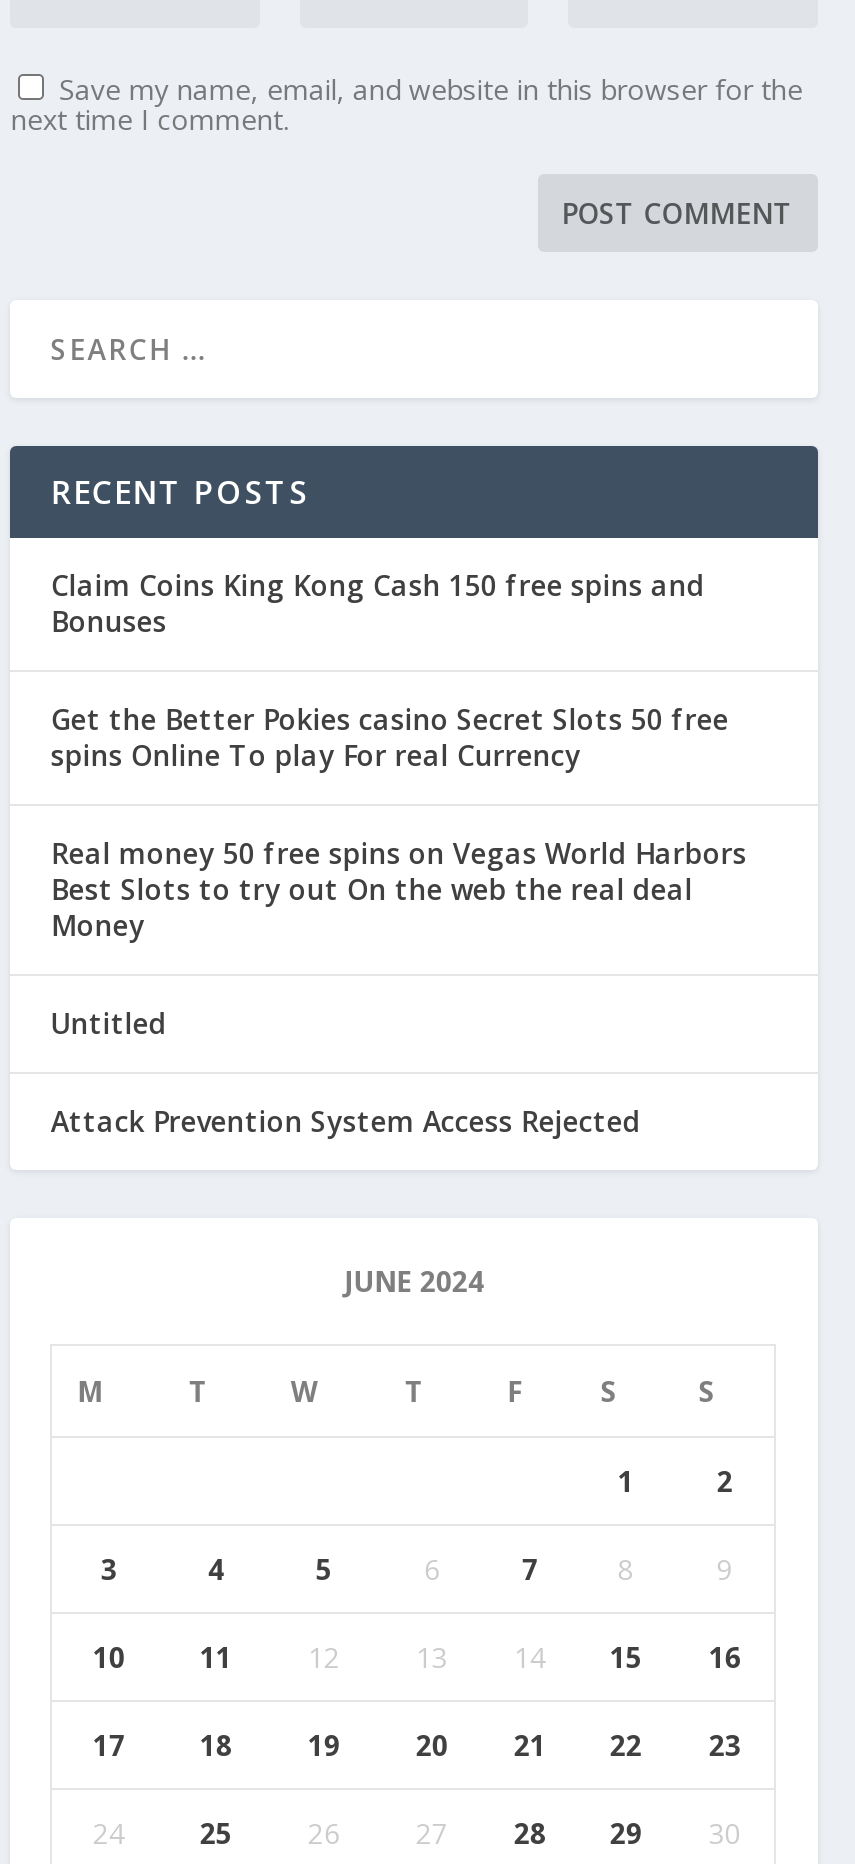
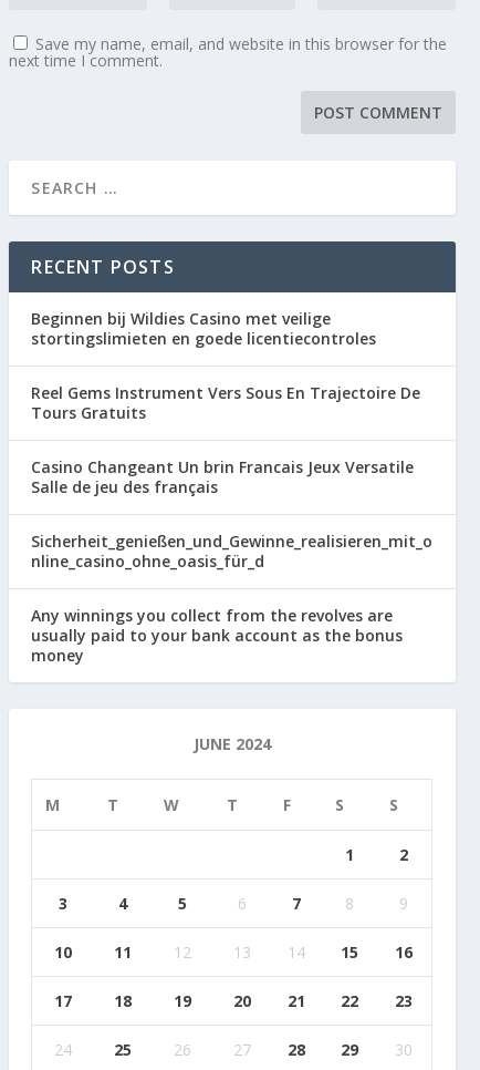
- Claim Coins King Kong Cash 150 free spins and
- Bonuses
+ Beginnen bij Wildies Casino met veilige
+ stortingslimieten en goede licentiecontroles

- Get the Better Pokies casino Secret Slots 50 free
- spins Online To play For real Currency
+ Reel Gems Instrument Vers Sous En Trajectoire De
+ Tours Gratuits

- Real money 50 free spins on Vegas World Harbors
- Best Slots to try out On the web the real deal
- Money
+ Casino Changeant Un brin Francais Jeux Versatile
+ Salle de jeu des français

- Untitled
+ Sicherheit_genießen_und_Gewinne_realisieren_mit_o
+ nline_casino_ohne_oasis_für_d

- Attack Prevention System Access Rejected
+ Any winnings you collect from the revolves are
+ usually paid to your bank account as the bonus
+ money
